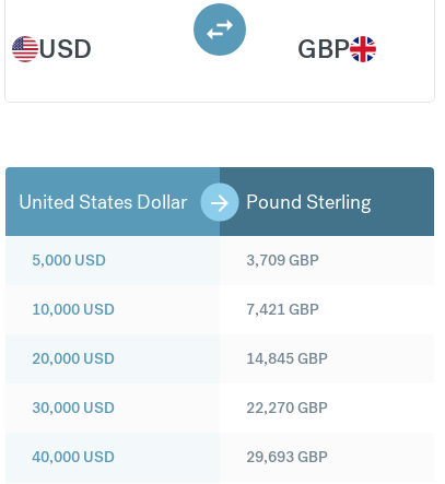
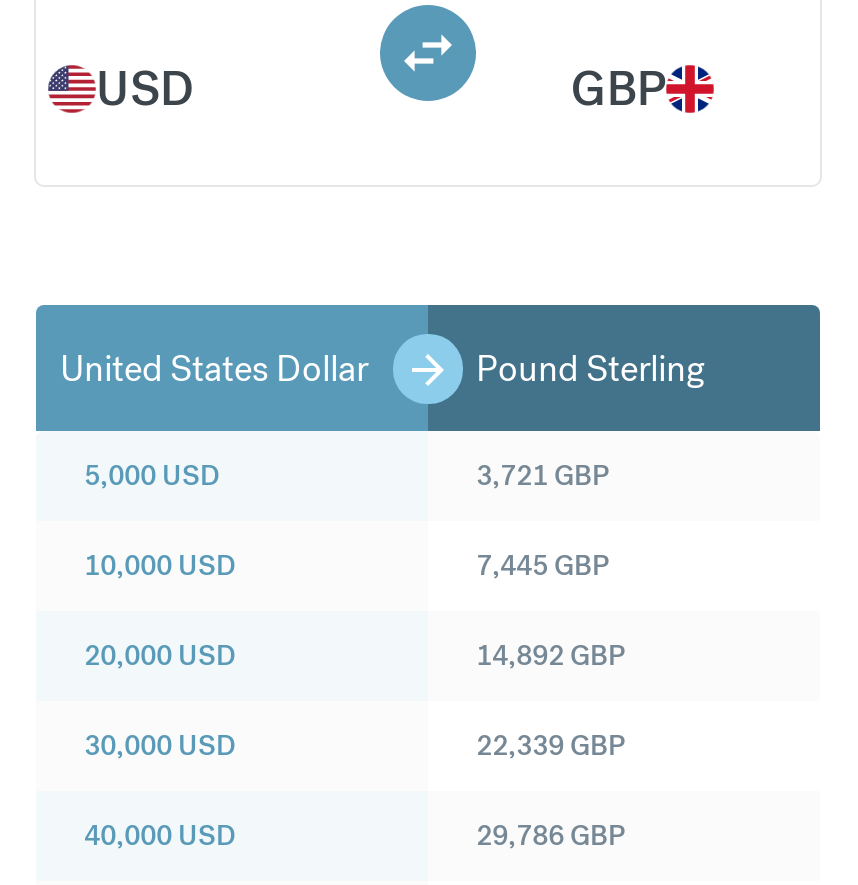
- 3,709 GBP
+ 3,721 GBP

- 7,421 GBP
+ 7,445 GBP

- 14,845 GBP
+ 14,892 GBP

- 22,270 GBP
+ 22,339 GBP

- 29,693 GBP
+ 29,786 GBP
